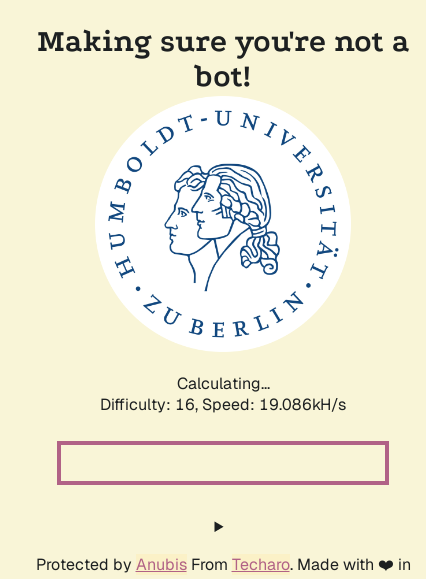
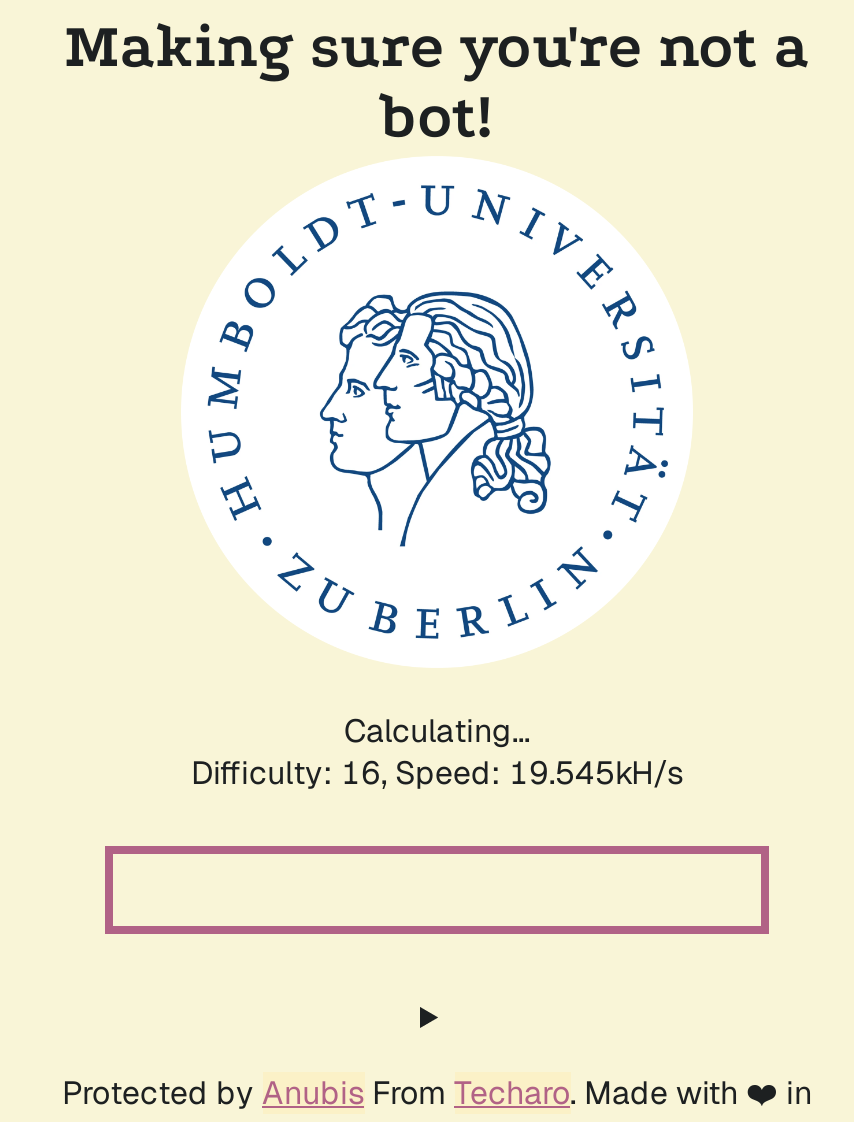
- Difficulty: 16, Speed: 19.086kH/s
+ Difficulty: 16, Speed: 19.545kH/s
